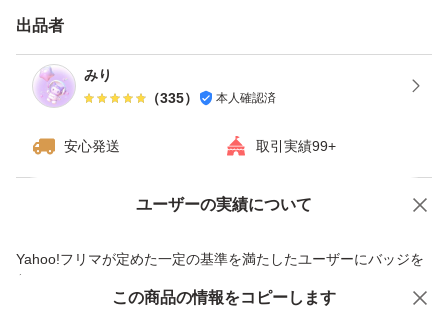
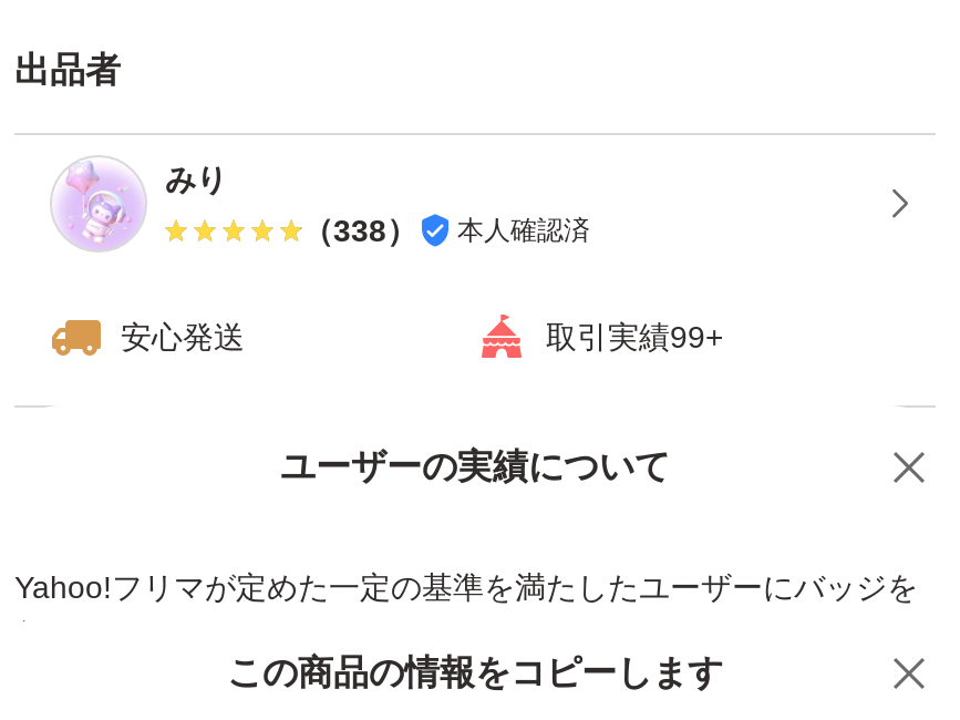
- （335） 本人確認済
+ （338） 本人確認済
